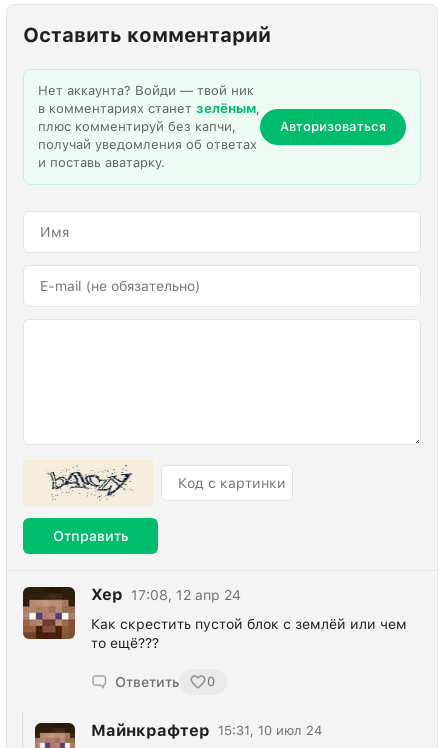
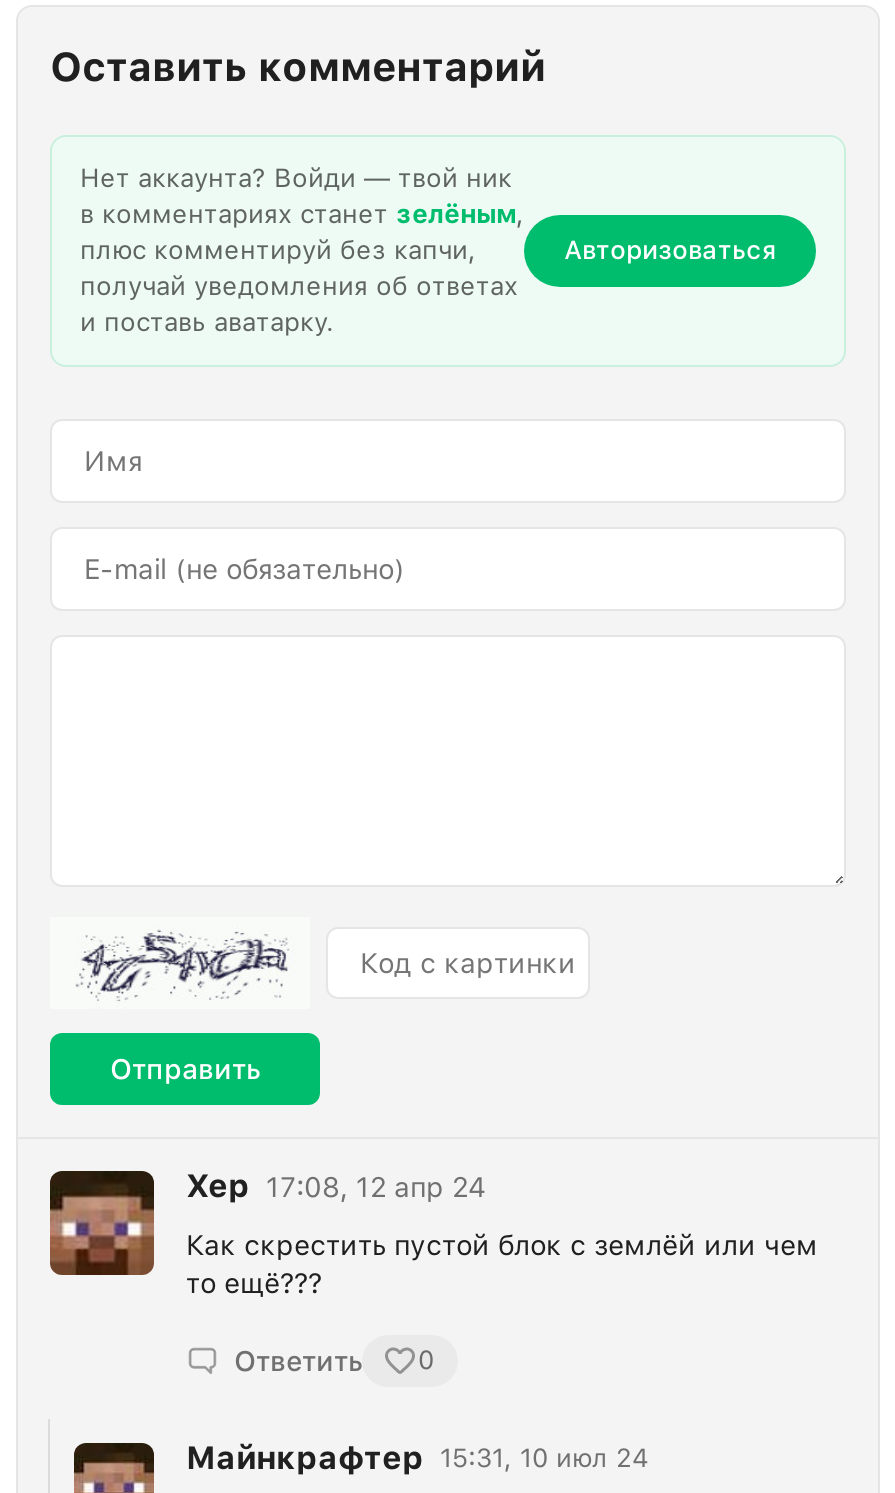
- [image]
+ [image]
